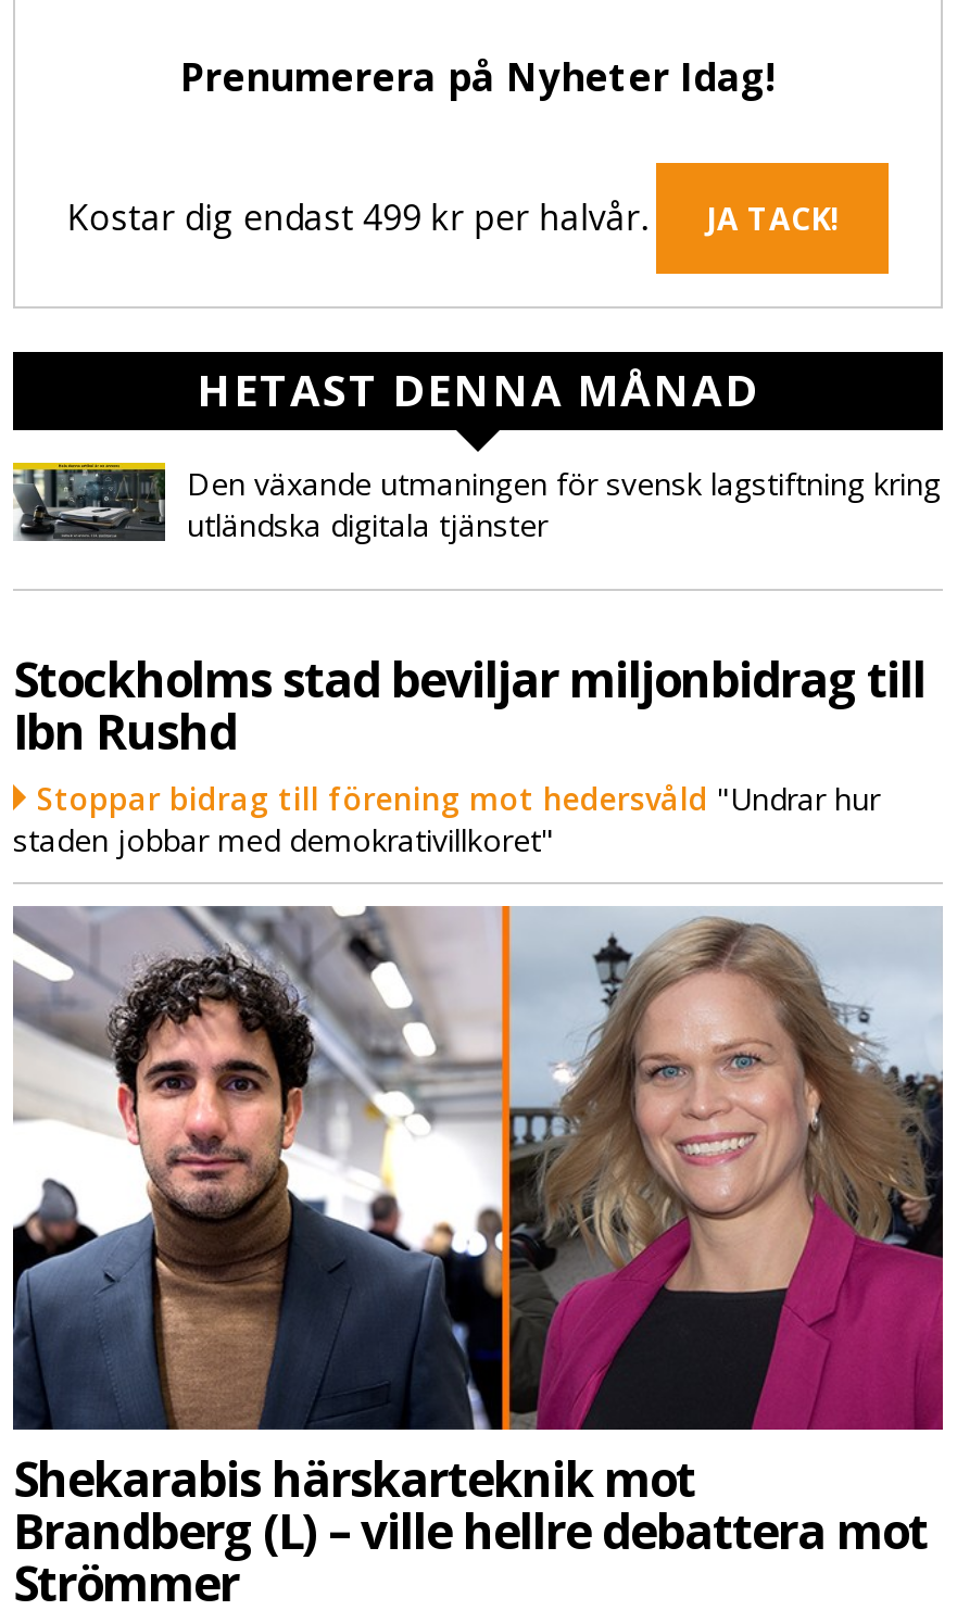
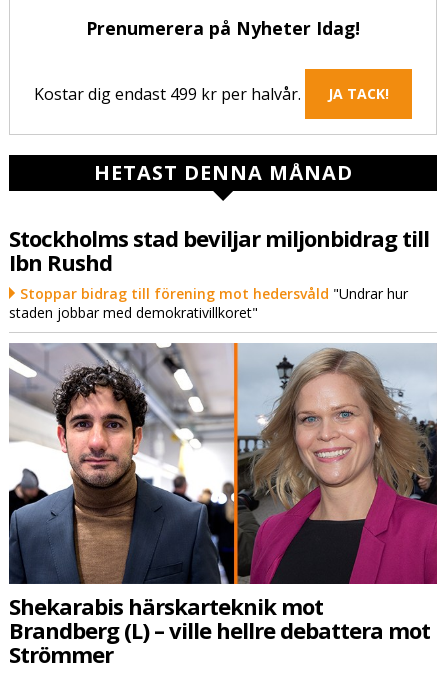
- [image]
- Den växande utmaningen för svensk lagstiftning kring
- utländska digitala tjänster
